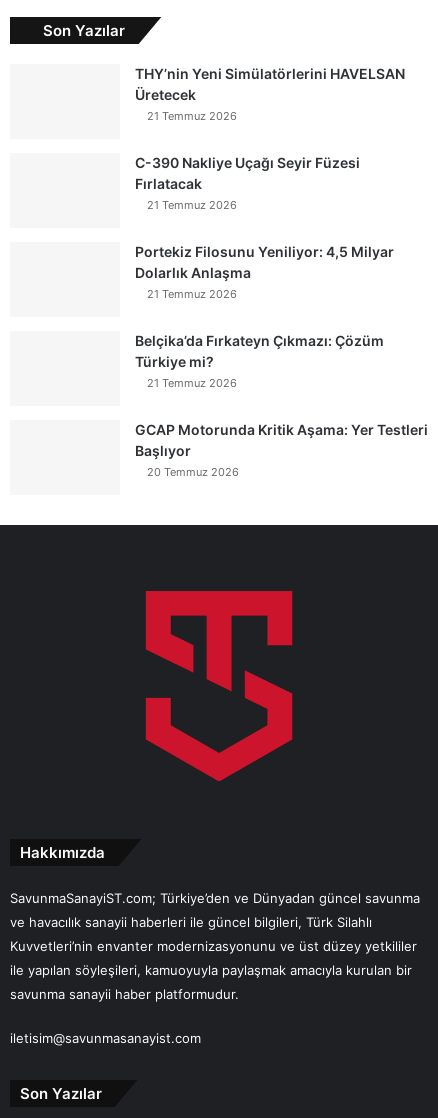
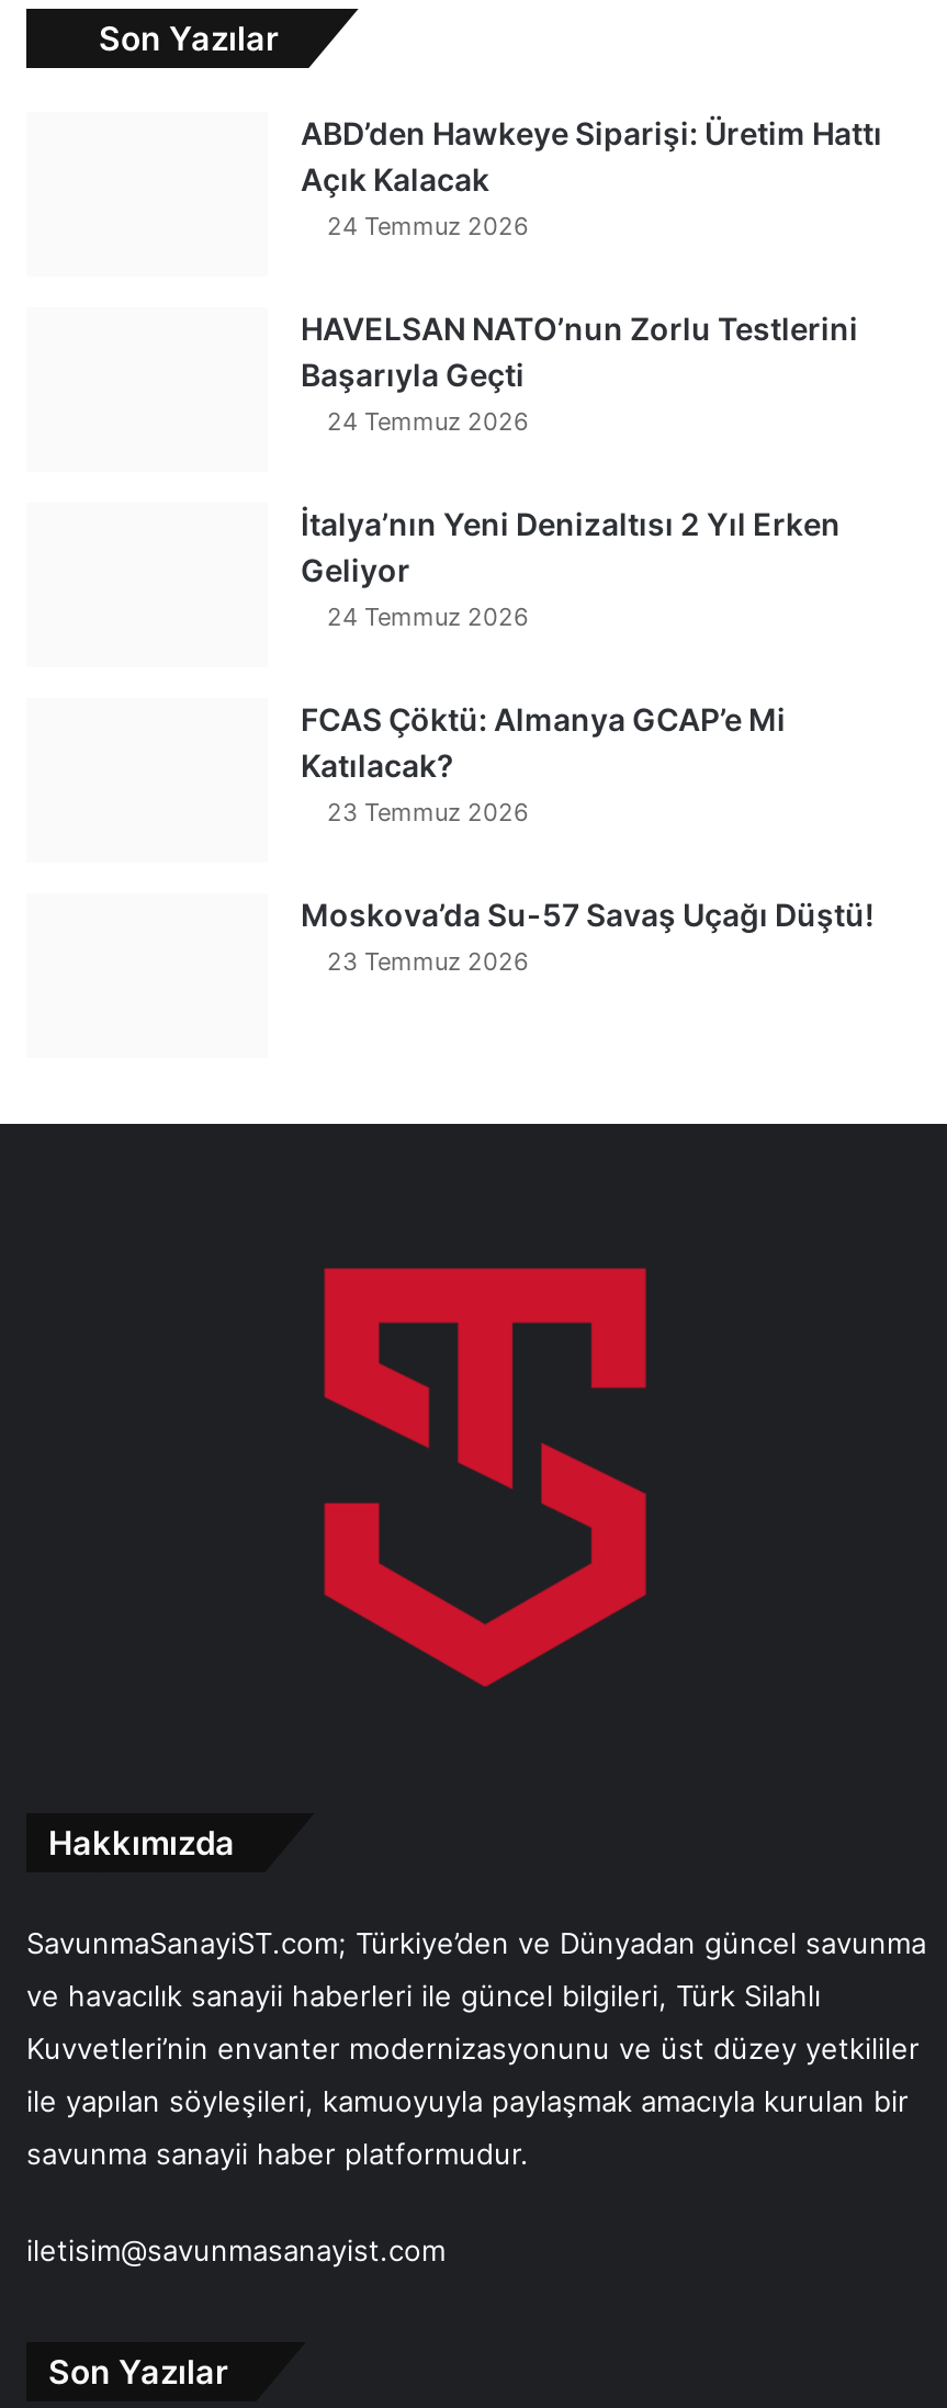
- THY’nin Yeni Simülatörlerini HAVELSAN
- Üretecek
- 21 Temmuz 2026
+ ABD’den Hawkeye Siparişi: Üretim Hattı
+ Açık Kalacak
+ 24 Temmuz 2026

- C-390 Nakliye Uçağı Seyir Füzesi
- Fırlatacak
- 21 Temmuz 2026
+ HAVELSAN NATO’nun Zorlu Testlerini
+ Başarıyla Geçti
+ 24 Temmuz 2026

- Portekiz Filosunu Yeniliyor: 4,5 Milyar
- Dolarlık Anlaşma
- 21 Temmuz 2026
+ İtalya’nın Yeni Denizaltısı 2 Yıl Erken
+ Geliyor
+ 24 Temmuz 2026

- Belçika’da Fırkateyn Çıkmazı: Çözüm
- Türkiye mi?
- 21 Temmuz 2026
+ FCAS Çöktü: Almanya GCAP’e Mi
+ Katılacak?
+ 23 Temmuz 2026

- GCAP Motorunda Kritik Aşama: Yer Testleri
- Başlıyor
- 20 Temmuz 2026
+ Moskova’da Su-57 Savaş Uçağı Düştü!
+ 23 Temmuz 2026
